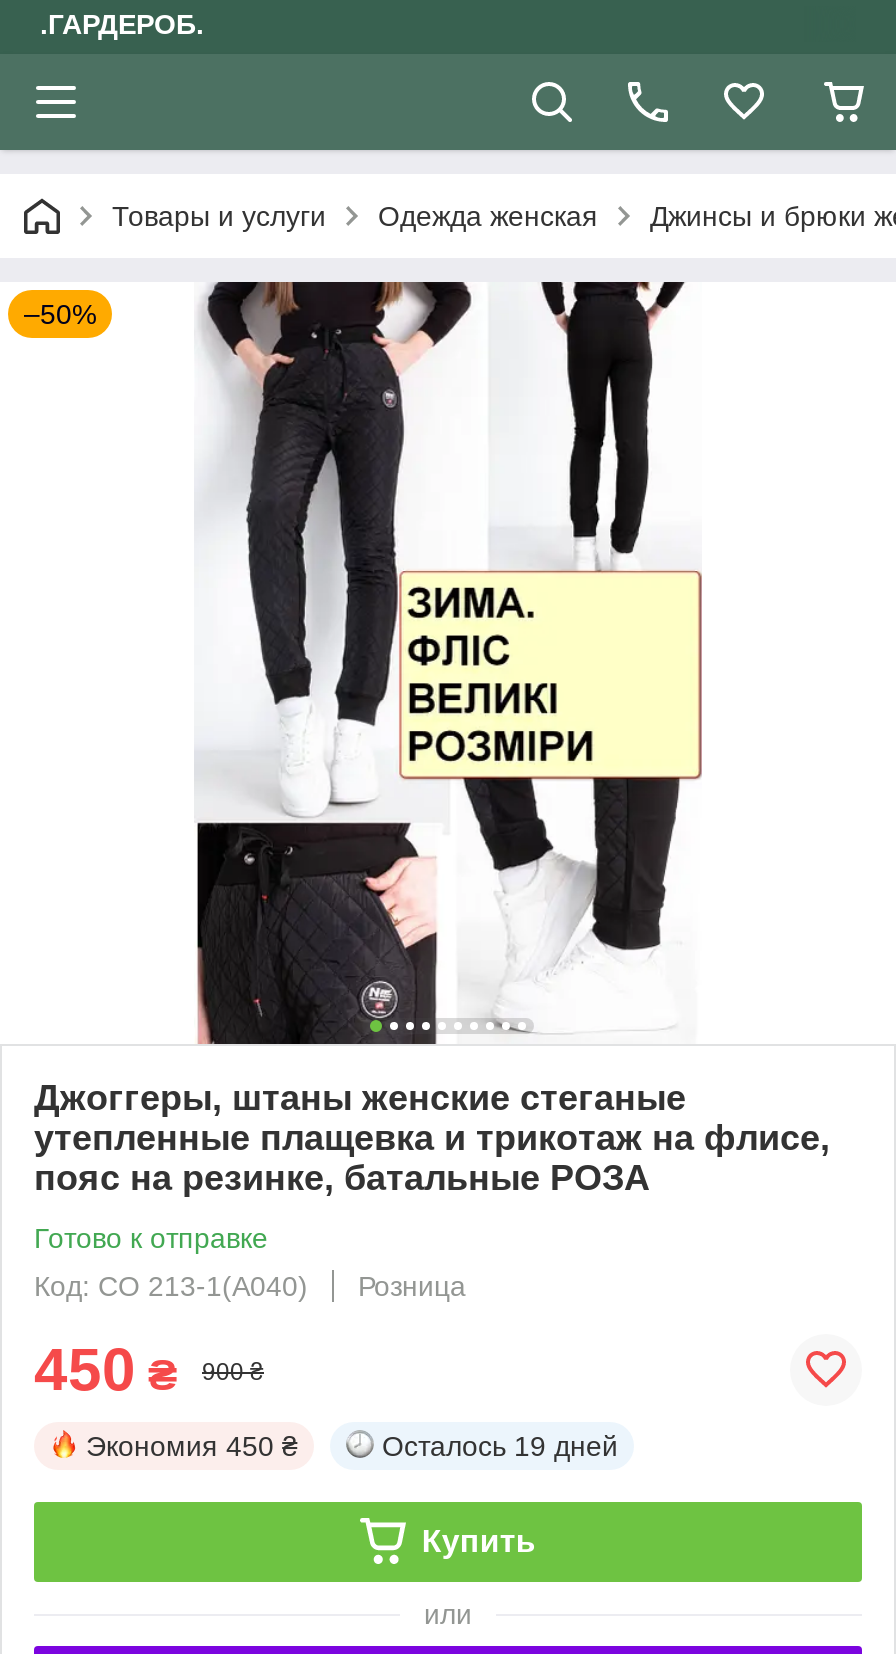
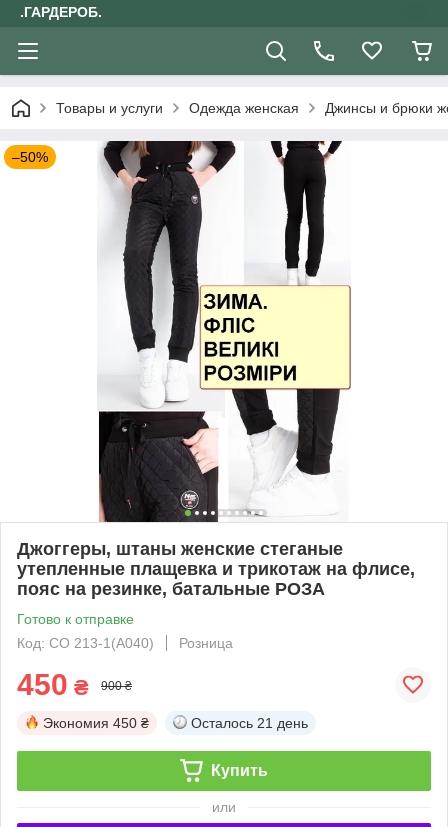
- Осталось 19 дней
+ Осталось 21 день
